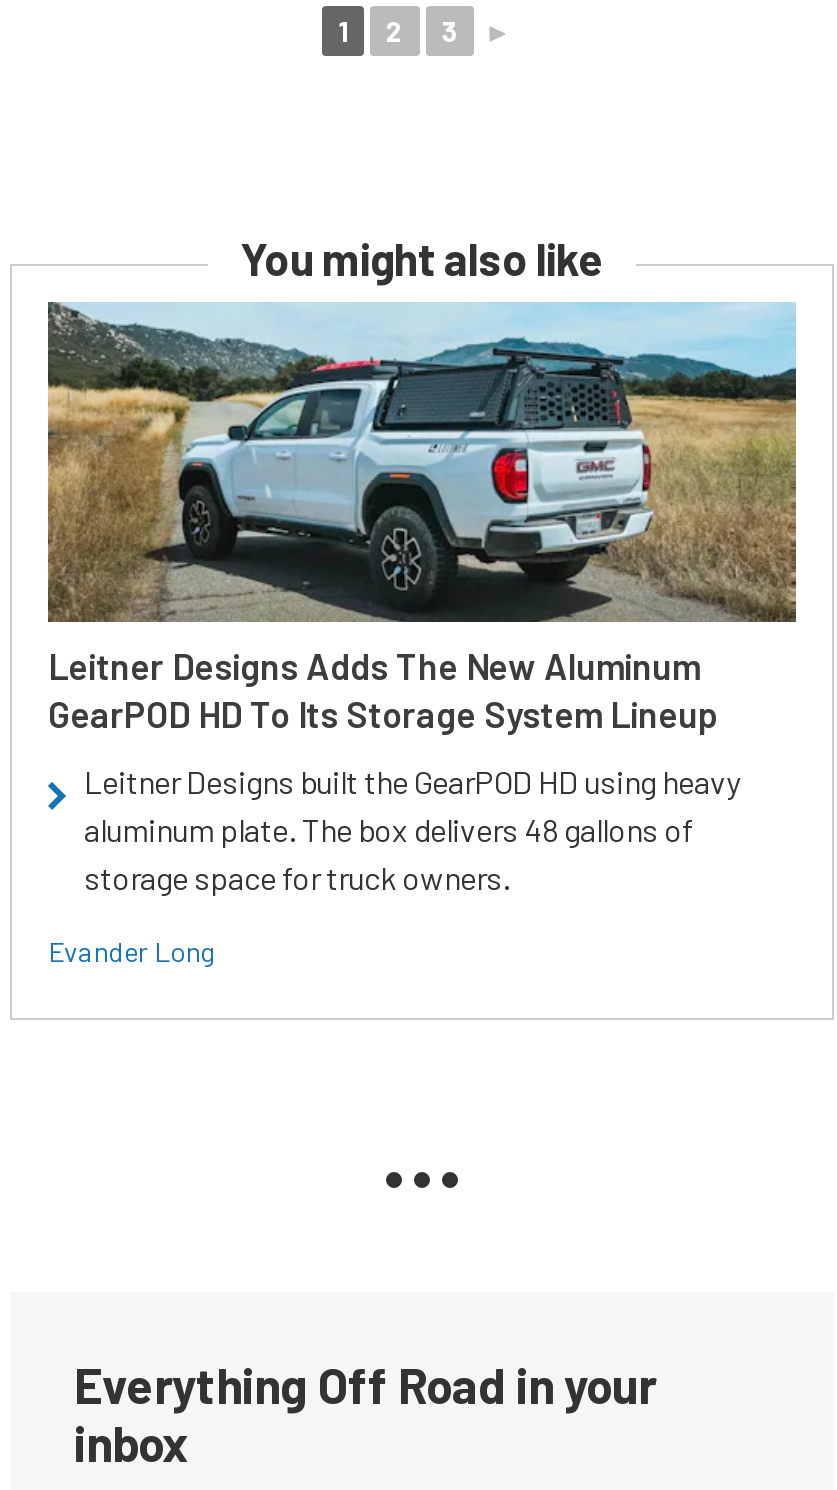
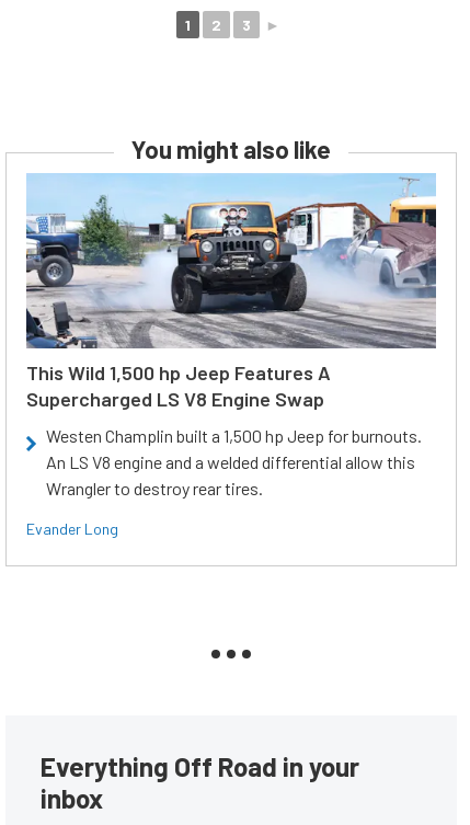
- [image]
- Leitner Designs Adds The New Aluminum
- GearPOD HD To Its Storage System Lineup
+ [image]
+ This Wild 1,500 hp Jeep Features A
+ Supercharged LS V8 Engine Swap

- Leitner Designs built the GearPOD HD using heavy
- aluminum plate. The box delivers 48 gallons of
- storage space for truck owners.
+ Westen Champlin built a 1,500 hp Jeep for burnouts.
+ An LS V8 engine and a welded differential allow this
+ Wrangler to destroy rear tires.
